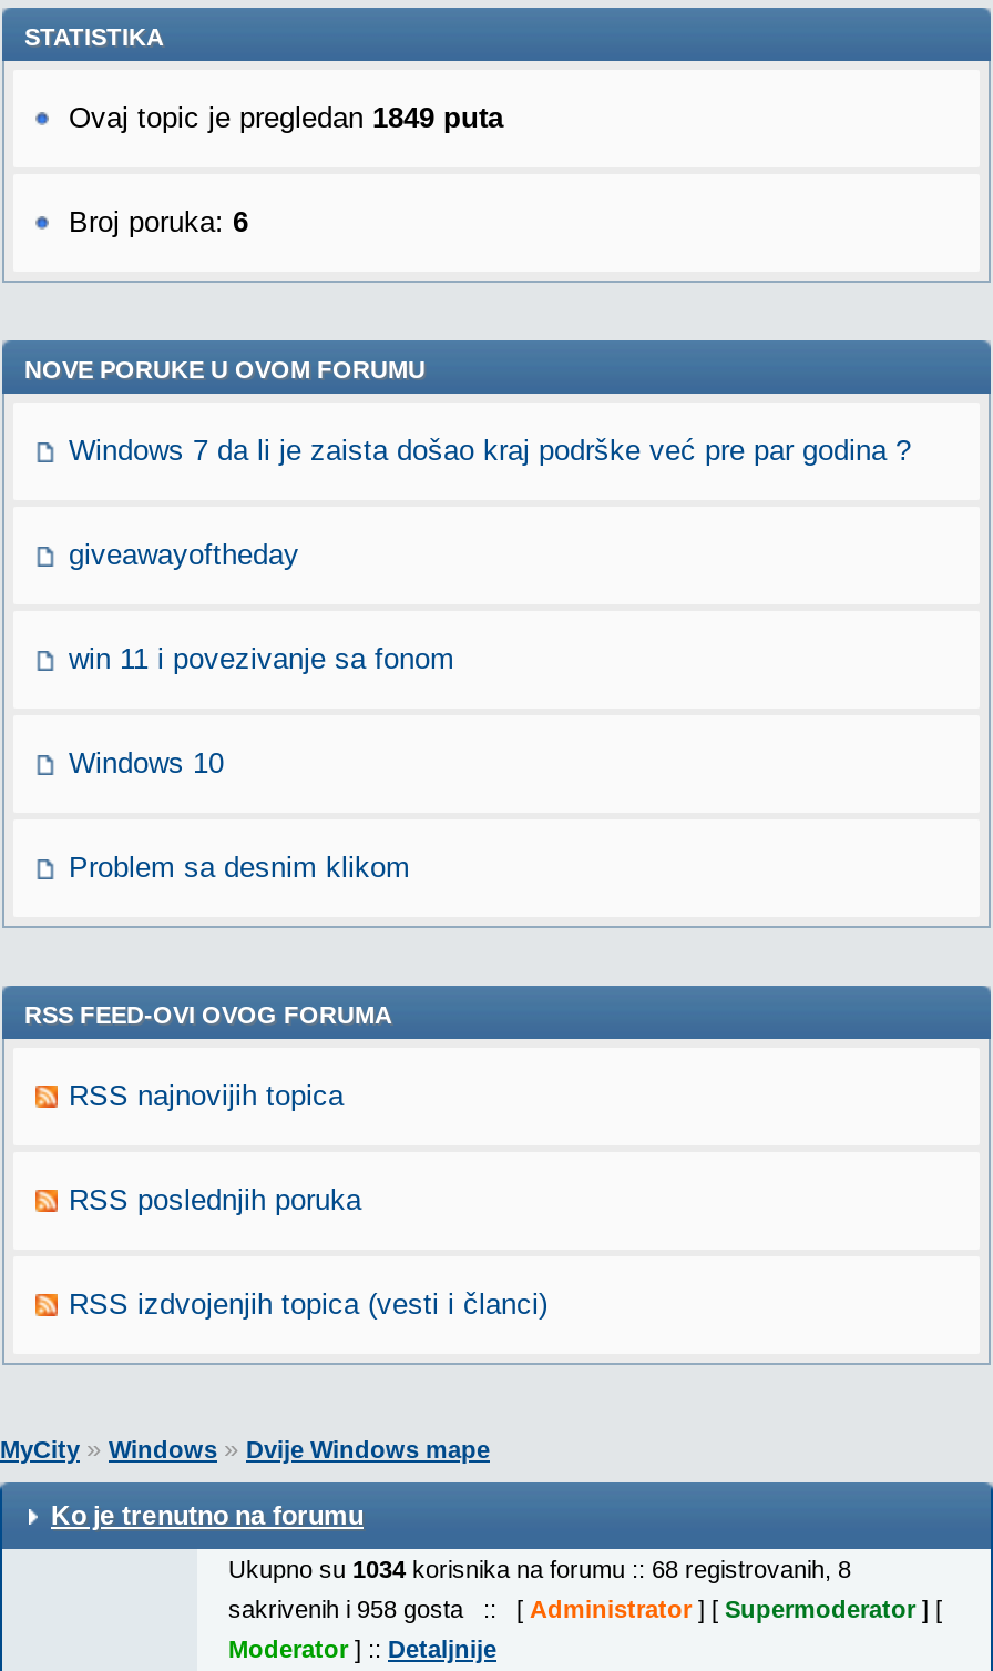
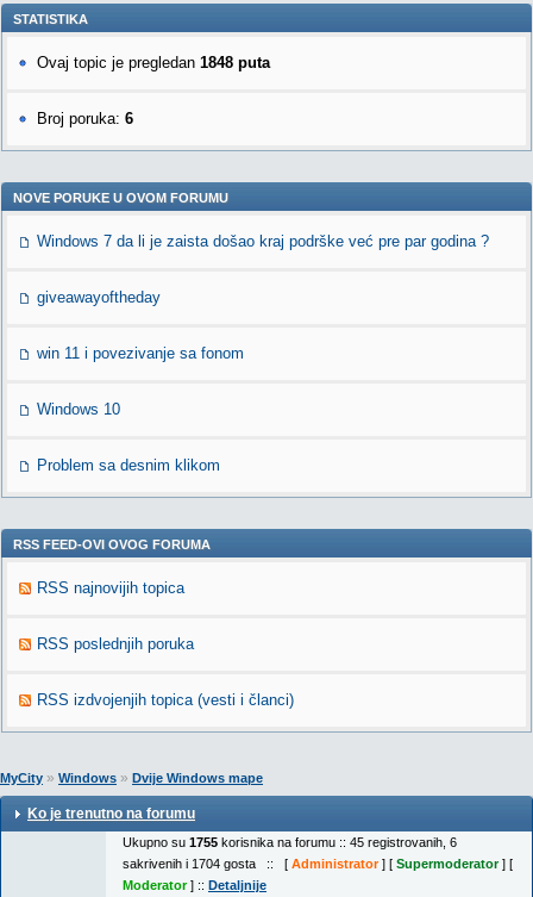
- Ovaj topic je pregledan 1849 puta
+ Ovaj topic je pregledan 1848 puta

- Ukupno su 1034 korisnika na forumu :: 68 registrovanih, 8
+ Ukupno su 1755 korisnika na forumu :: 45 registrovanih, 6

- sakrivenih i 958 gosta :: [Administrator] [Supermoderator] [
+ sakrivenih i 1704 gosta :: [Administrator] [Supermoderator] [
